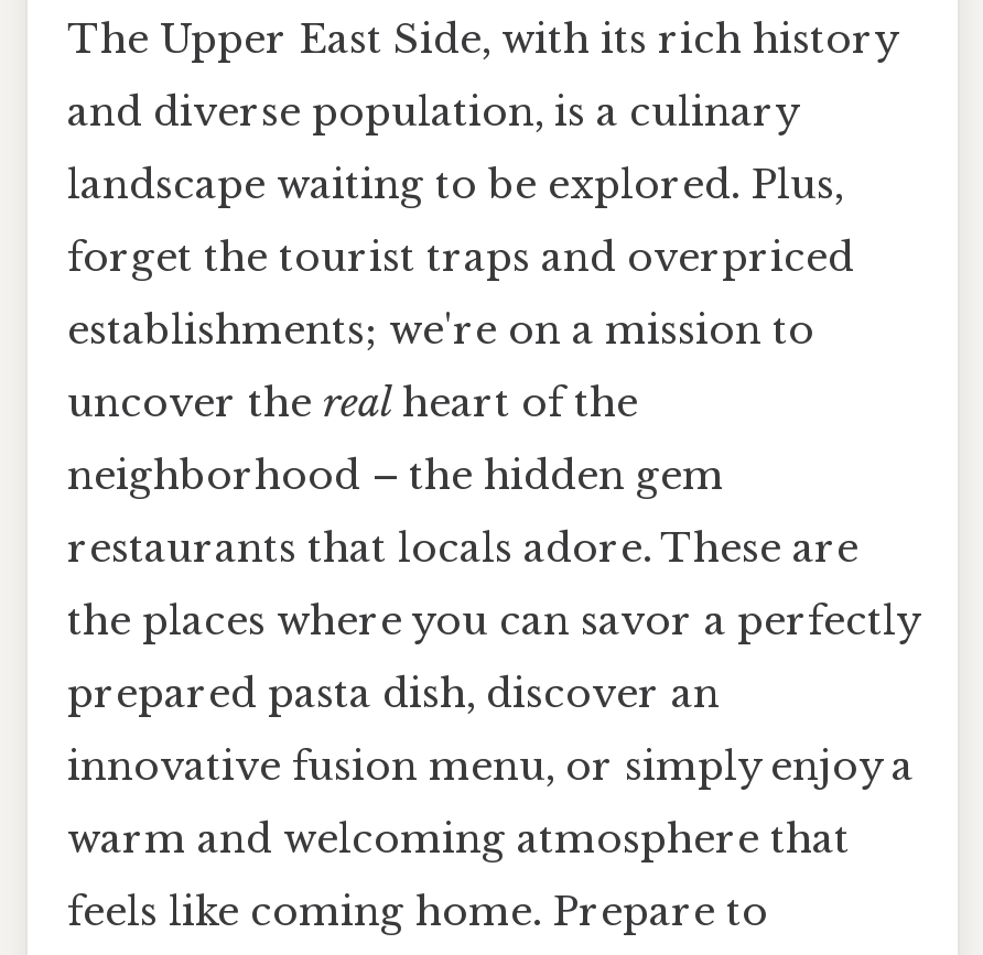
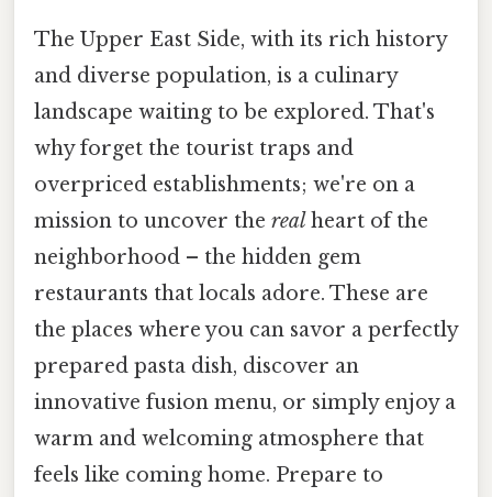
- landscape waiting to be explored. Plus,
+ landscape waiting to be explored. That's

- forget the tourist traps and overpriced
+ why forget the tourist traps and

- establishments; we're on a mission to
+ overpriced establishments; we're on a

- uncover the real heart of the
+ mission to uncover the real heart of the
